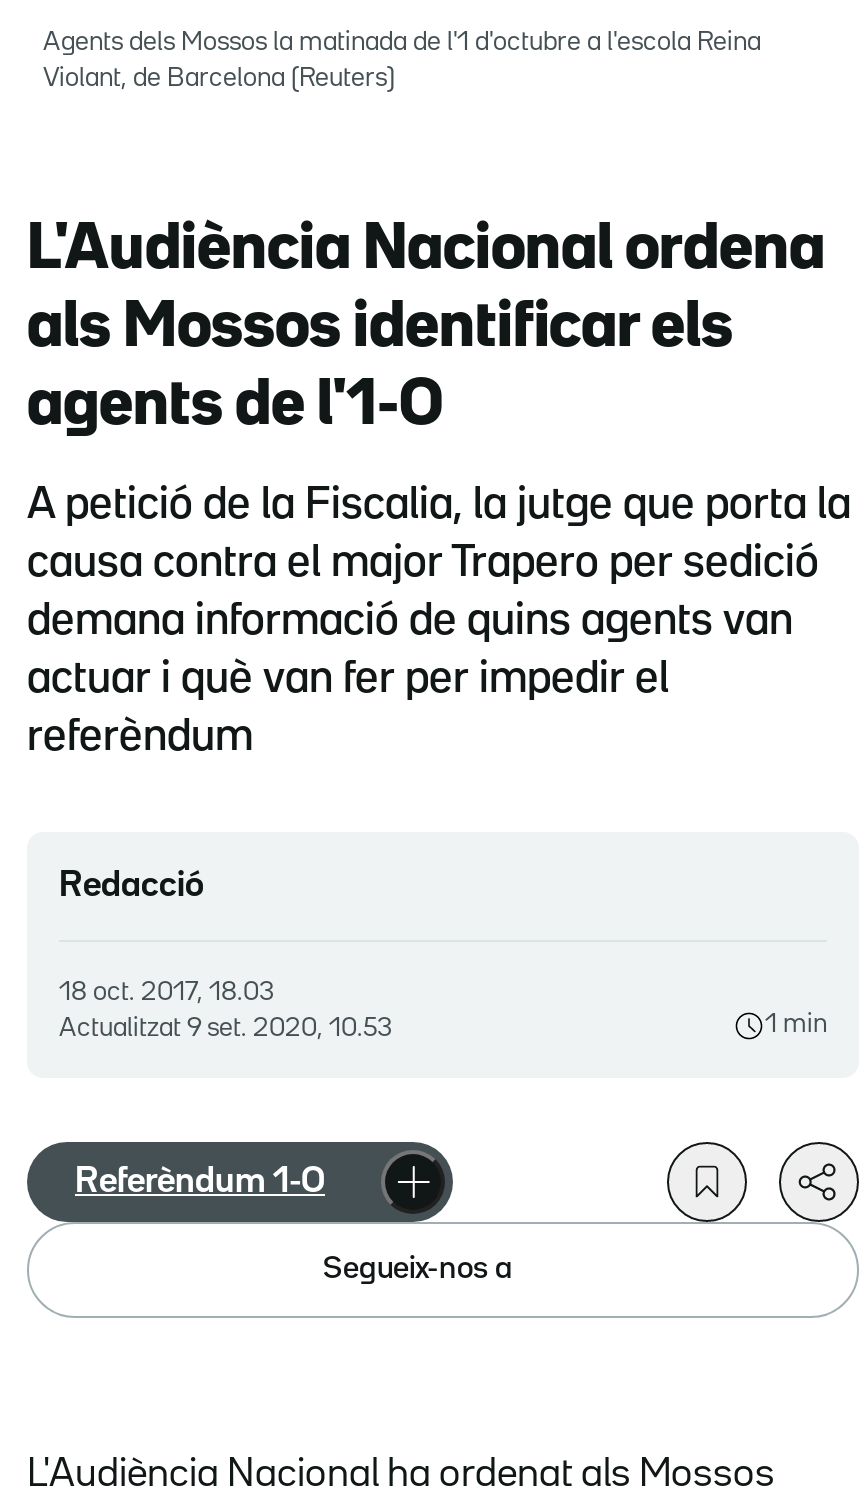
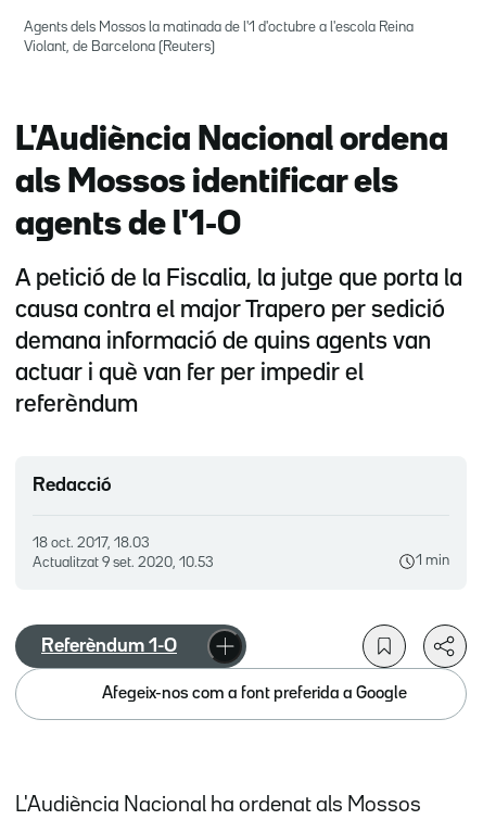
- Segueix-nos a
+ Afegeix-nos com a font preferida a Google
